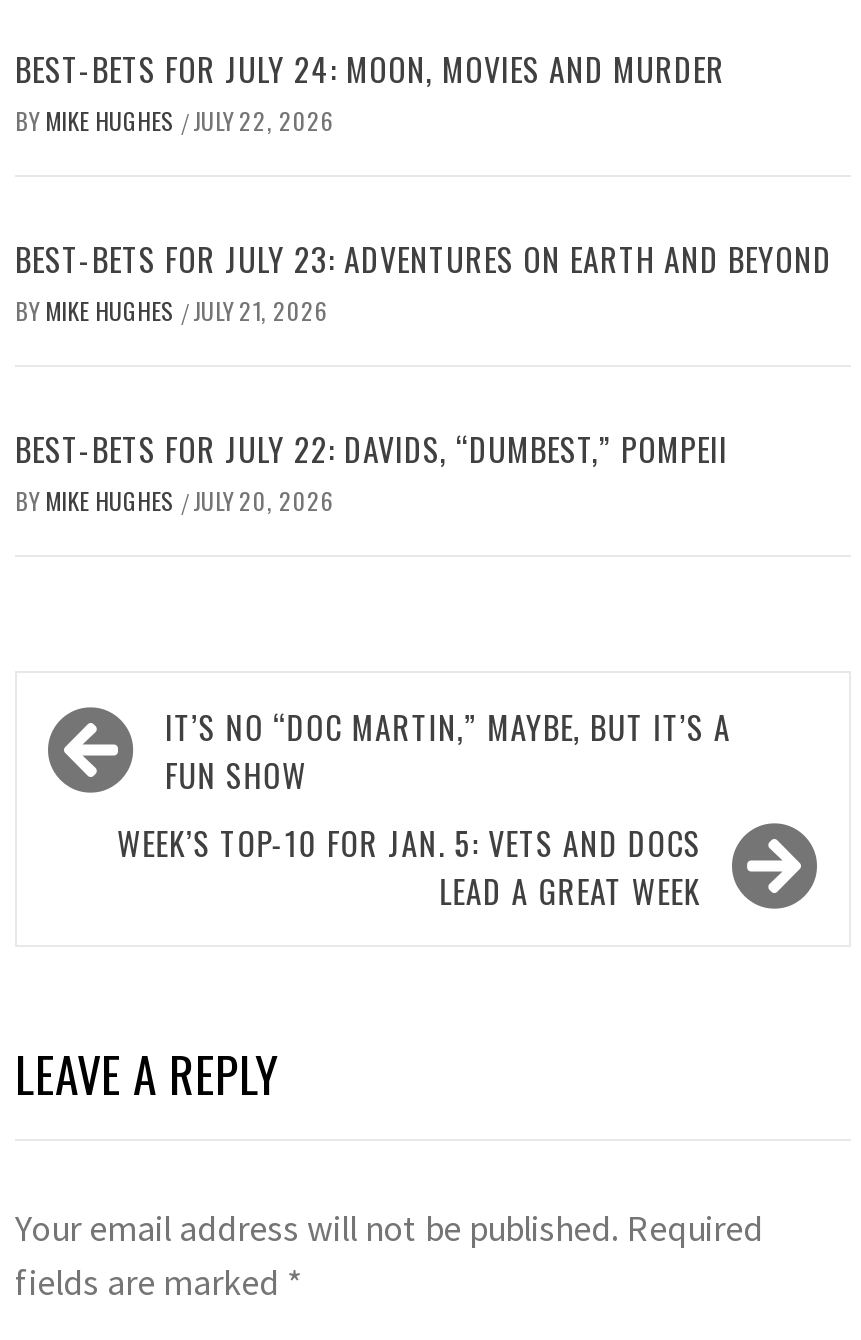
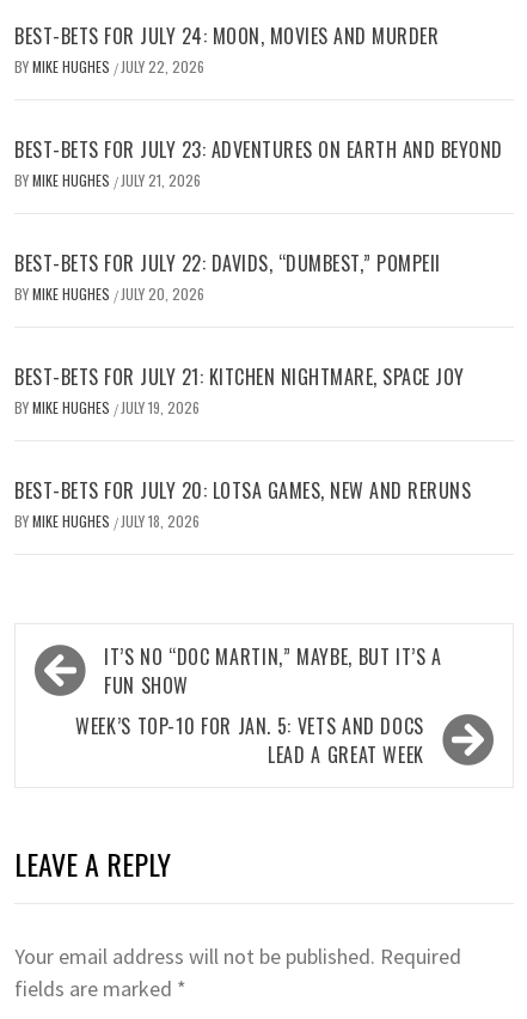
+ BEST-BETS FOR JULY 21: KITCHEN NIGHTMARE, SPACE JOY
+ BY MIKE HUGHES / JULY 19, 2026
+ BEST-BETS FOR JULY 20: LOTSA GAMES, NEW AND RERUNS
+ BY MIKE HUGHES / JULY 18, 2026
